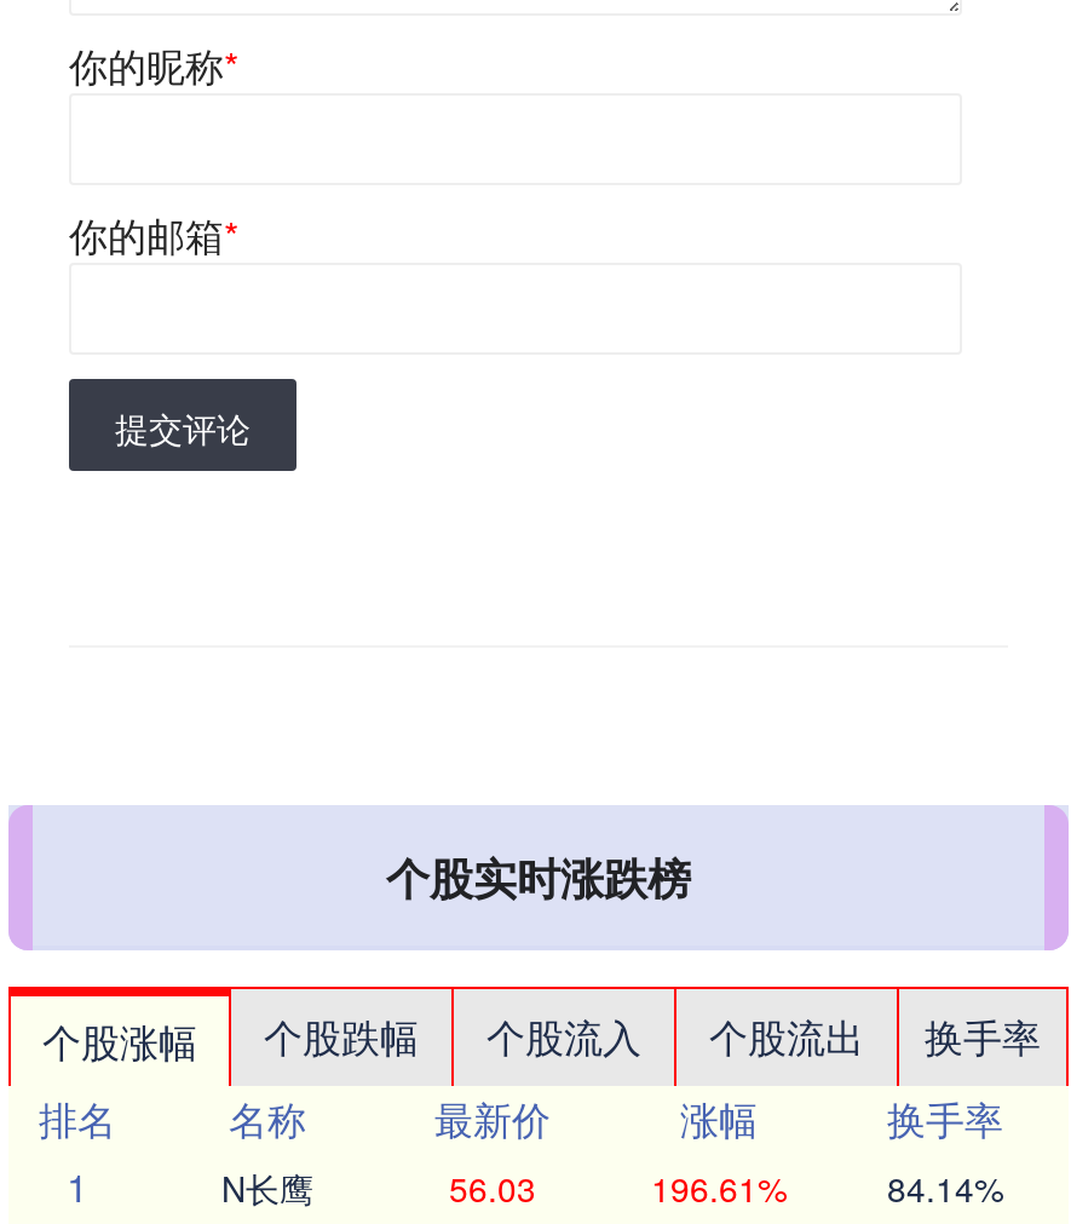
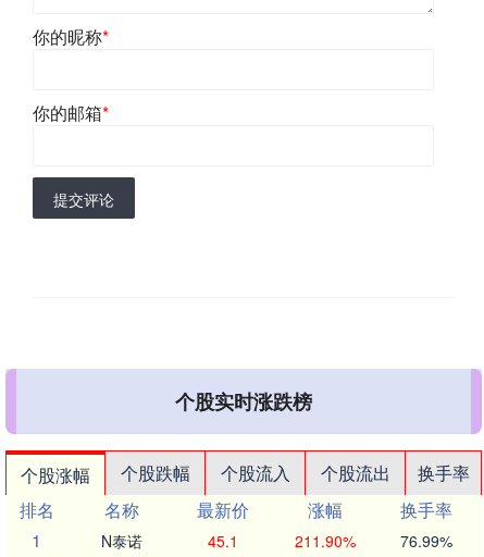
- N长鹰
+ N泰诺

- 56.03
+ 45.1

- 196.61%
+ 211.90%

- 84.14%
+ 76.99%
